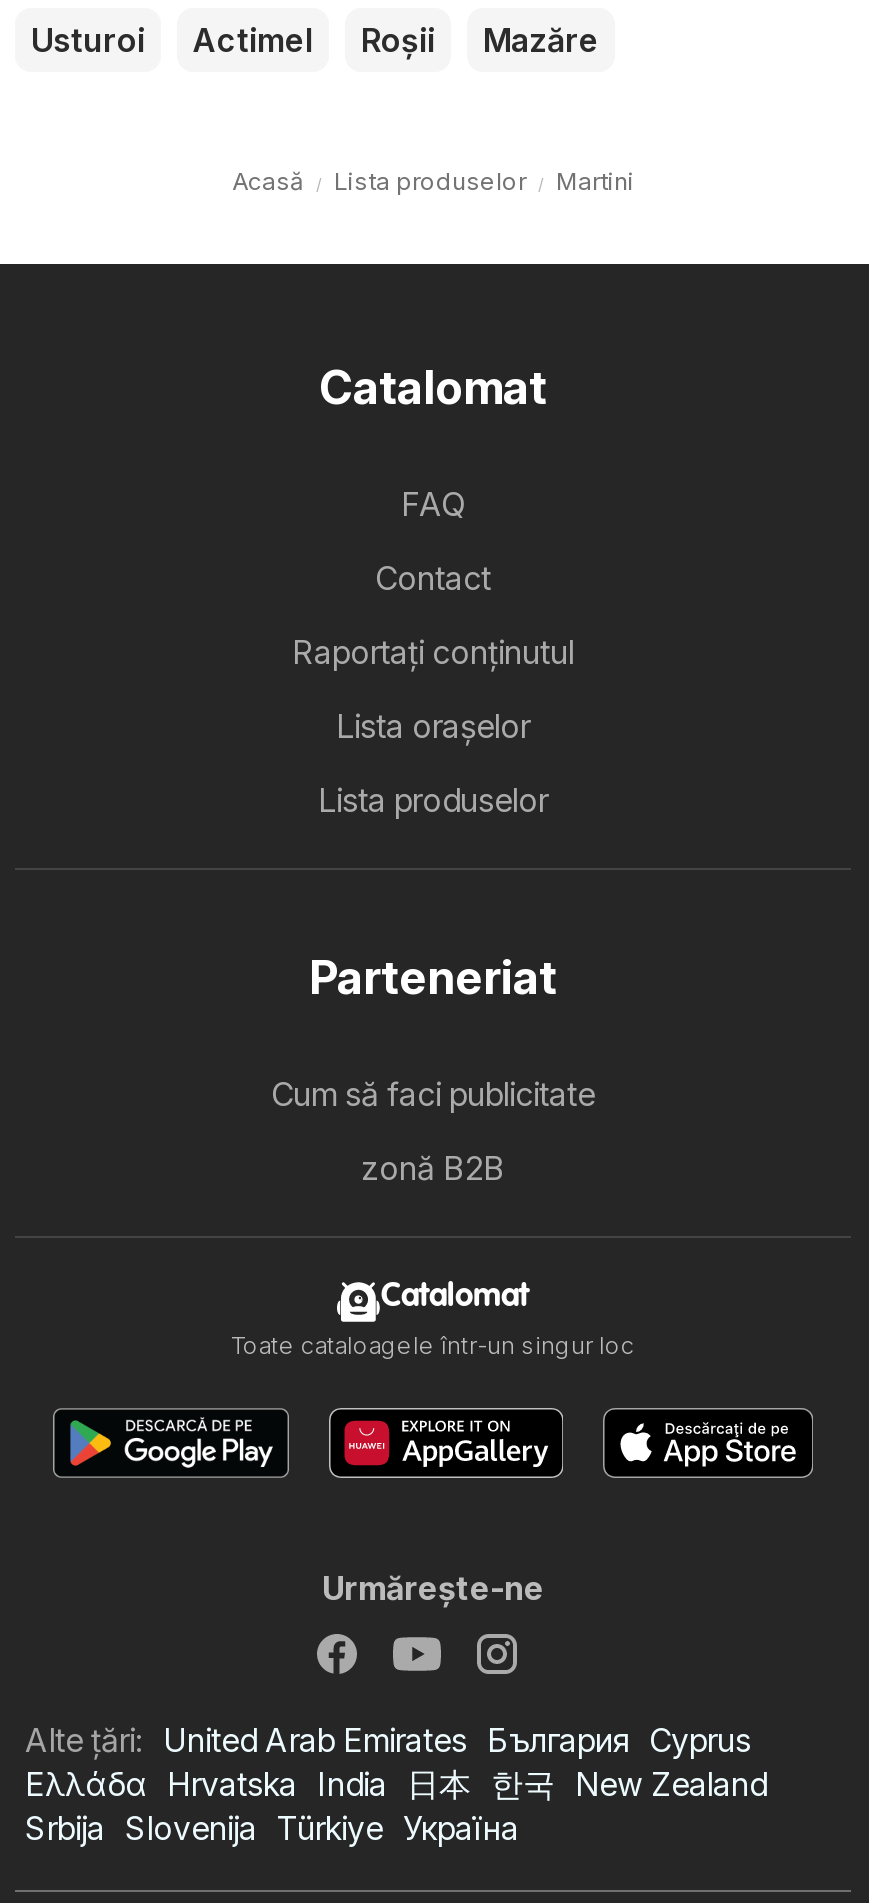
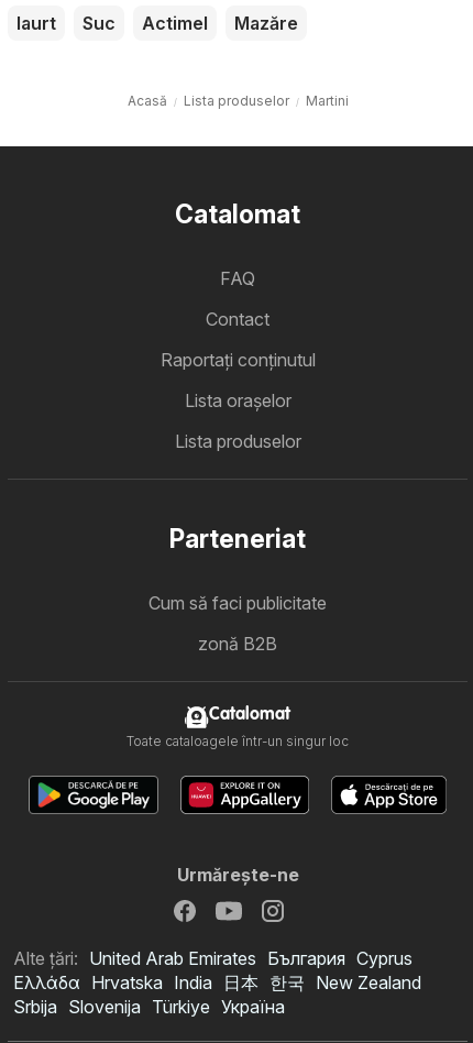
- Usturoi
+ Iaurt
+ Suc

- Roșii
